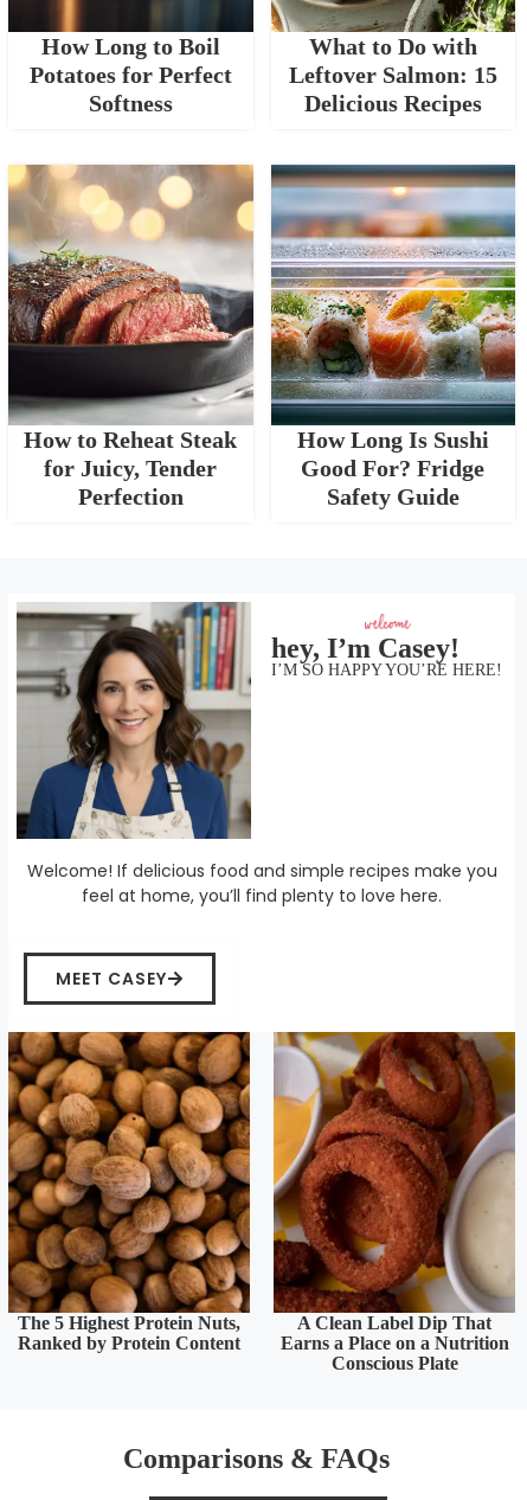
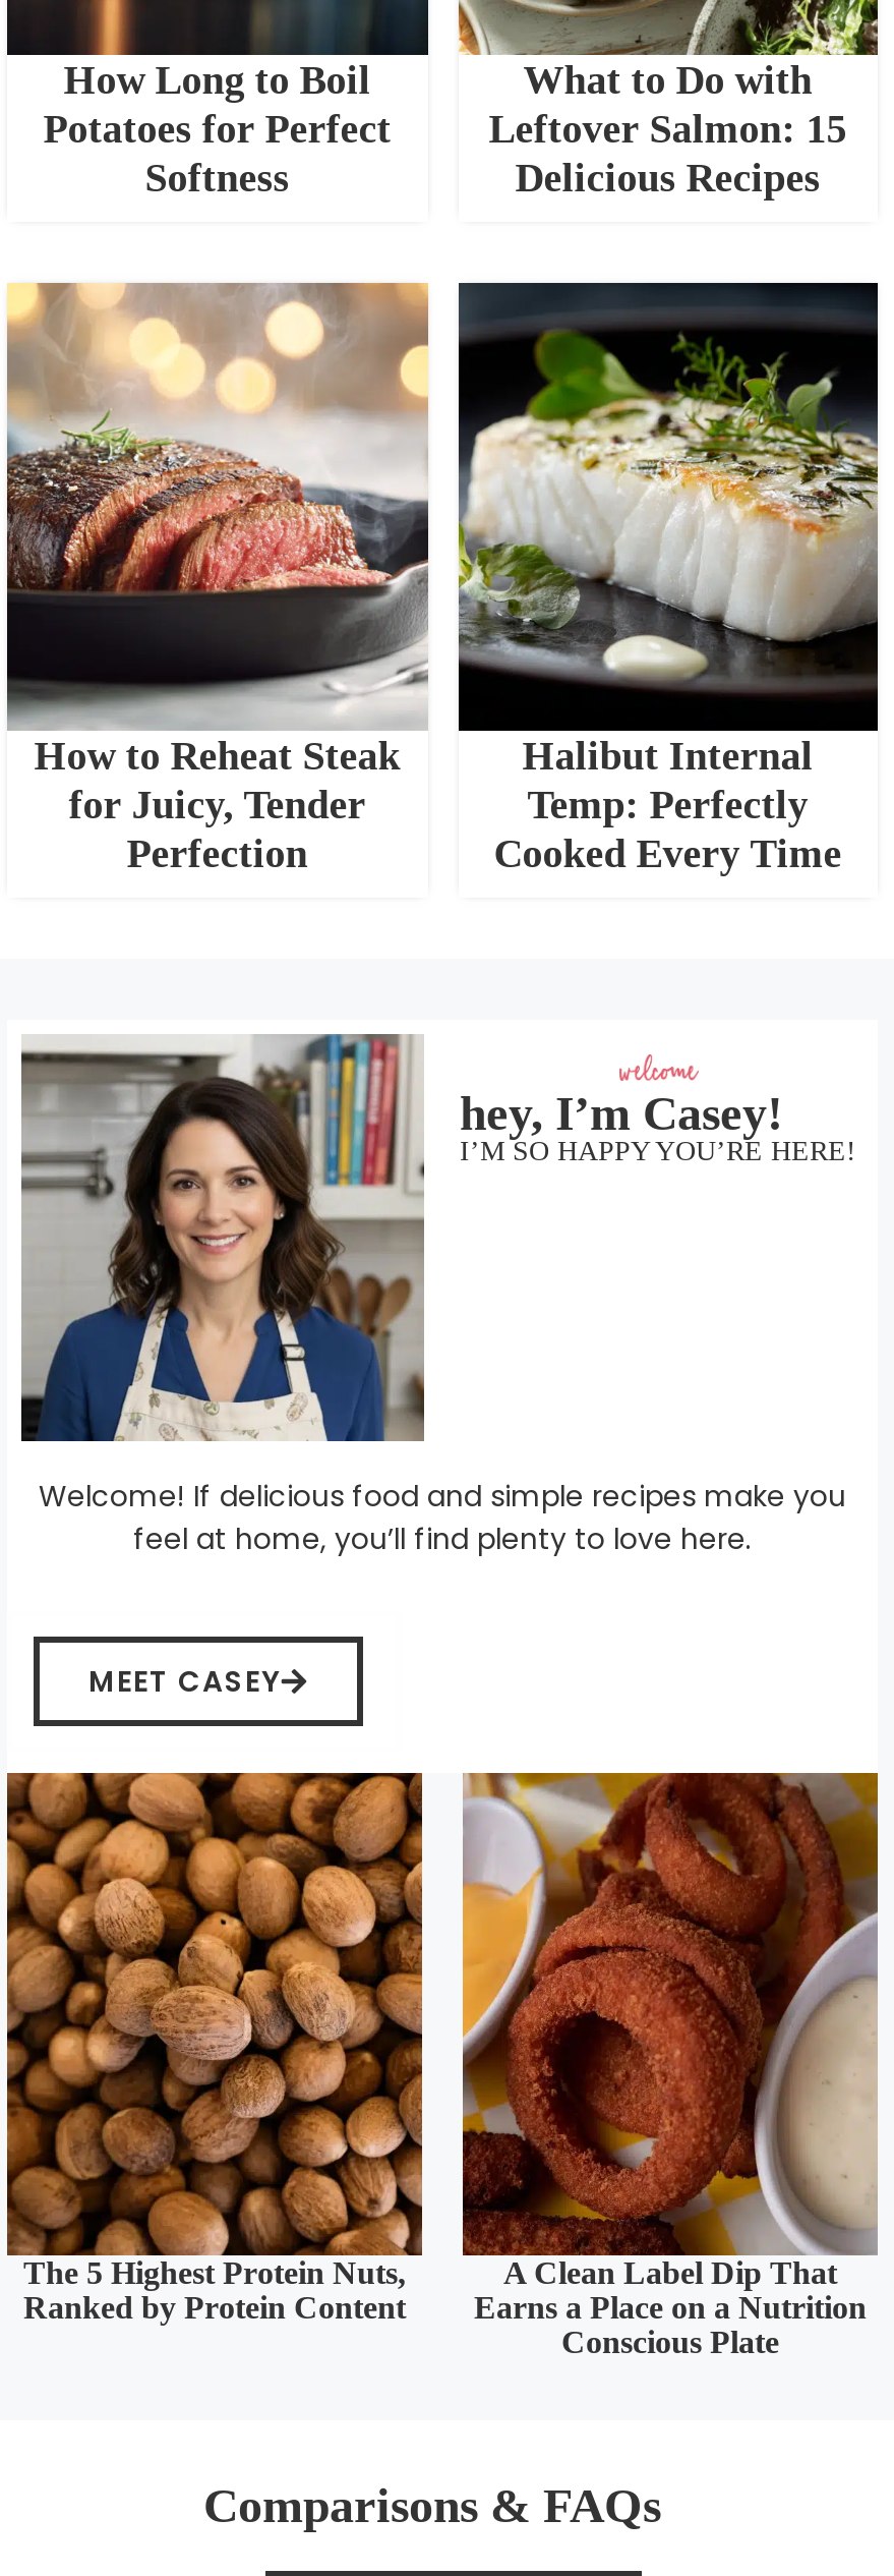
- [image]
- How Long Is Sushi
- Good For? Fridge
- Safety Guide
+ [image]
+ Halibut Internal
+ Temp: Perfectly
+ Cooked Every Time
